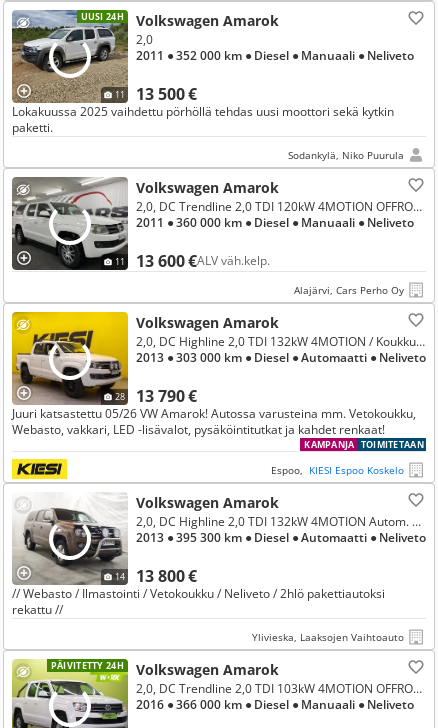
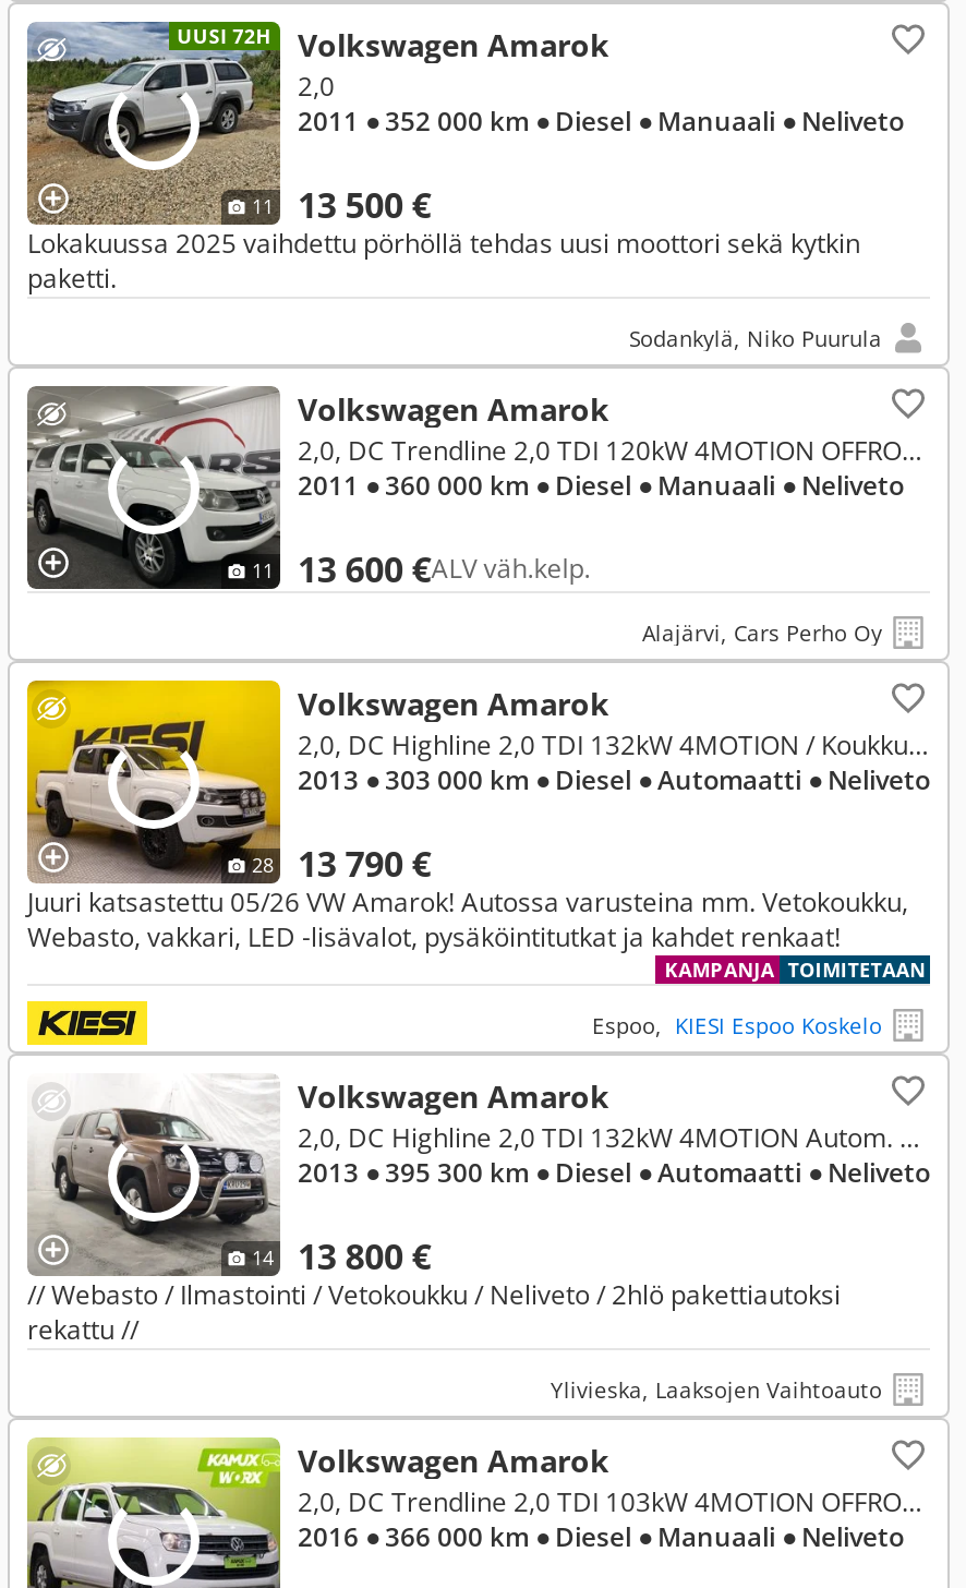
- UUSI 24H Volkswagen Amarok
+ UUSI 72H Volkswagen Amarok

- PÄIVITETTY 24H
